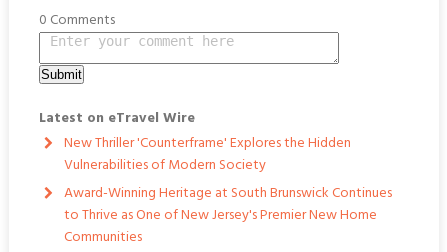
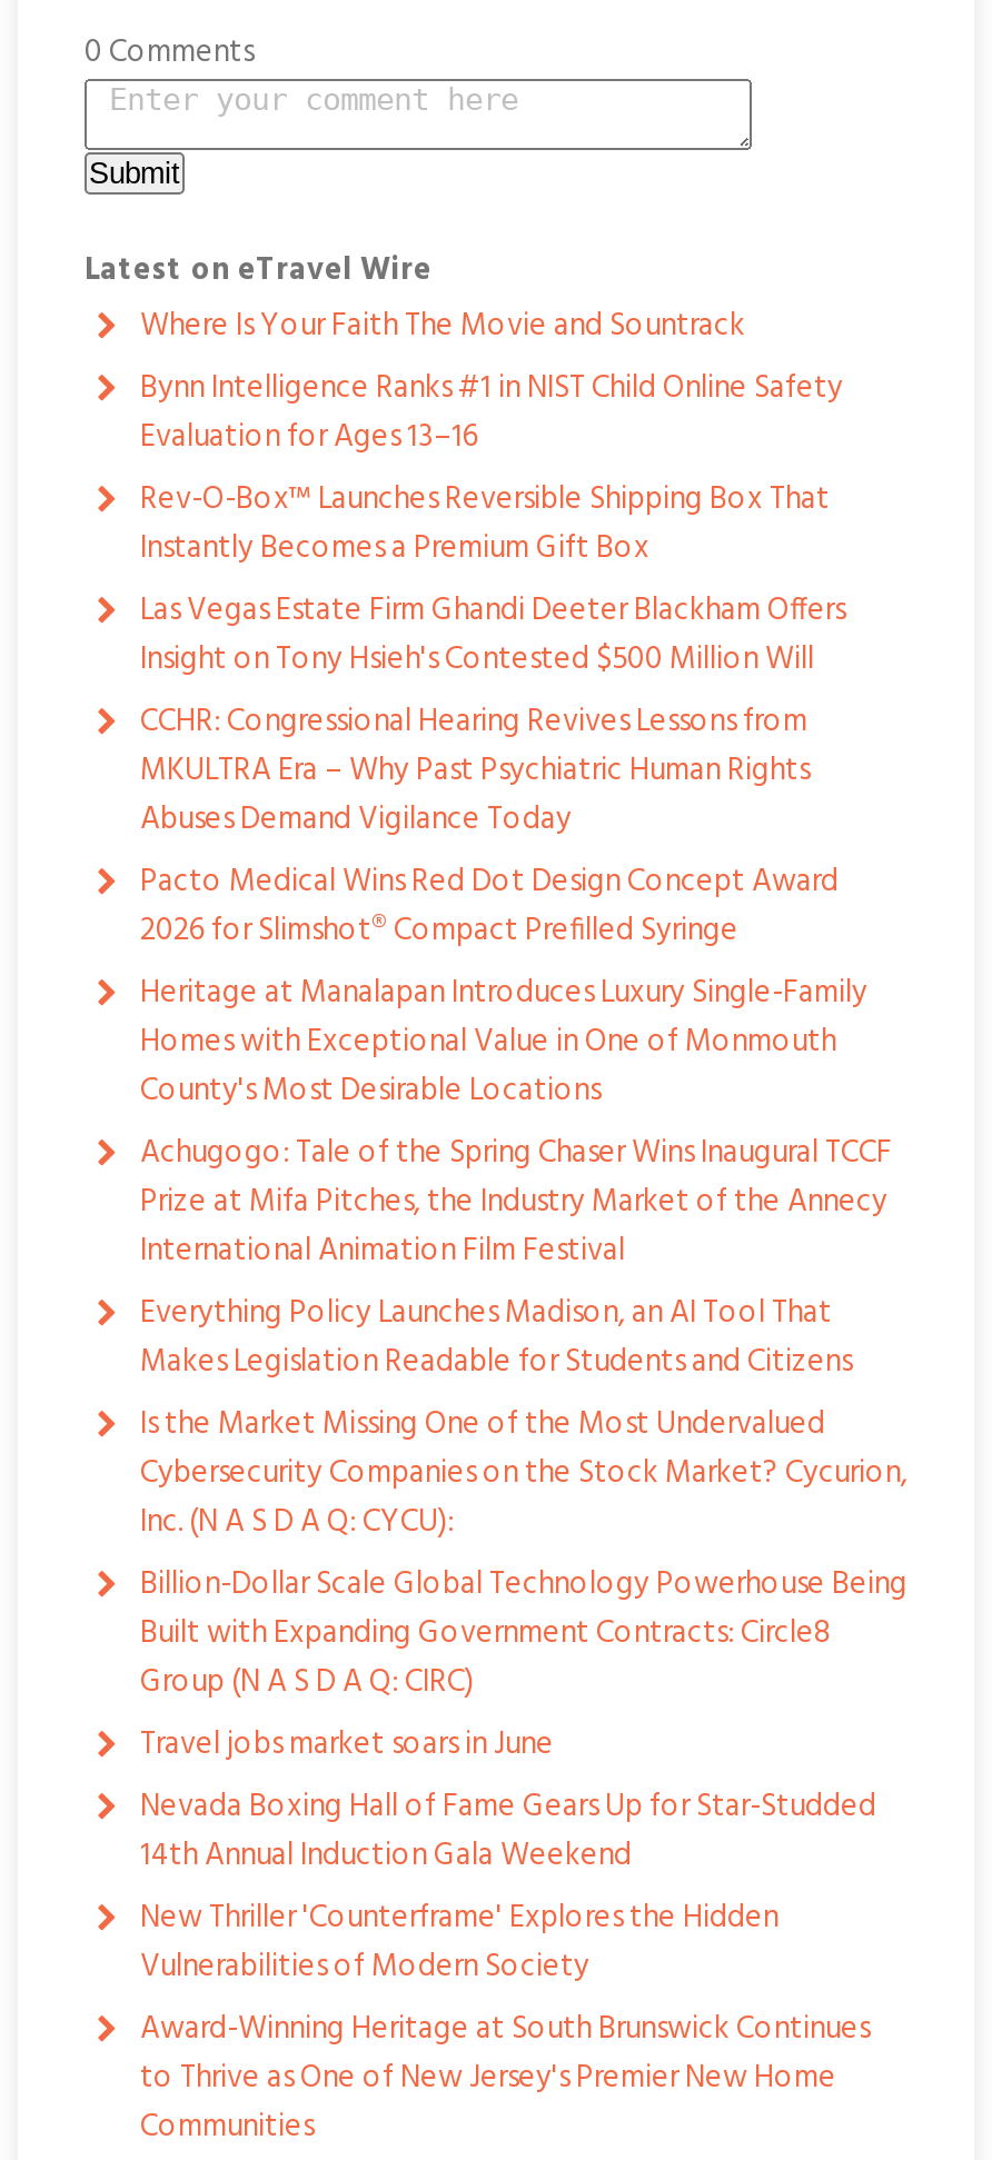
+ Where Is Your Faith The Movie and Sountrack
+ Bynn Intelligence Ranks #1 in NIST Child Online Safety
+ Evaluation for Ages 13–16
+ Rev-O-Box™ Launches Reversible Shipping Box That
+ Instantly Becomes a Premium Gift Box
+ Las Vegas Estate Firm Ghandi Deeter Blackham Offers
+ Insight on Tony Hsieh's Contested $500 Million Will
+ CCHR: Congressional Hearing Revives Lessons from
+ MKULTRA Era – Why Past Psychiatric Human Rights
+ Abuses Demand Vigilance Today
+ Pacto Medical Wins Red Dot Design Concept Award
+ 2026 for Slimshot® Compact Prefilled Syringe
+ Heritage at Manalapan Introduces Luxury Single-Family
+ Homes with Exceptional Value in One of Monmouth
+ County's Most Desirable Locations
+ Achugogo: Tale of the Spring Chaser Wins Inaugural TCCF
+ Prize at Mifa Pitches, the Industry Market of the Annecy
+ International Animation Film Festival
+ Everything Policy Launches Madison, an AI Tool That
+ Makes Legislation Readable for Students and Citizens
+ Is the Market Missing One of the Most Undervalued
+ Cybersecurity Companies on the Stock Market? Cycurion,
+ Inc. (N A S D A Q: CYCU):
+ Billion-Dollar Scale Global Technology Powerhouse Being
+ Built with Expanding Government Contracts: Circle8
+ Group (N A S D A Q: CIRC)
+ Travel jobs market soars in June
+ Nevada Boxing Hall of Fame Gears Up for Star-Studded
+ 14th Annual Induction Gala Weekend
